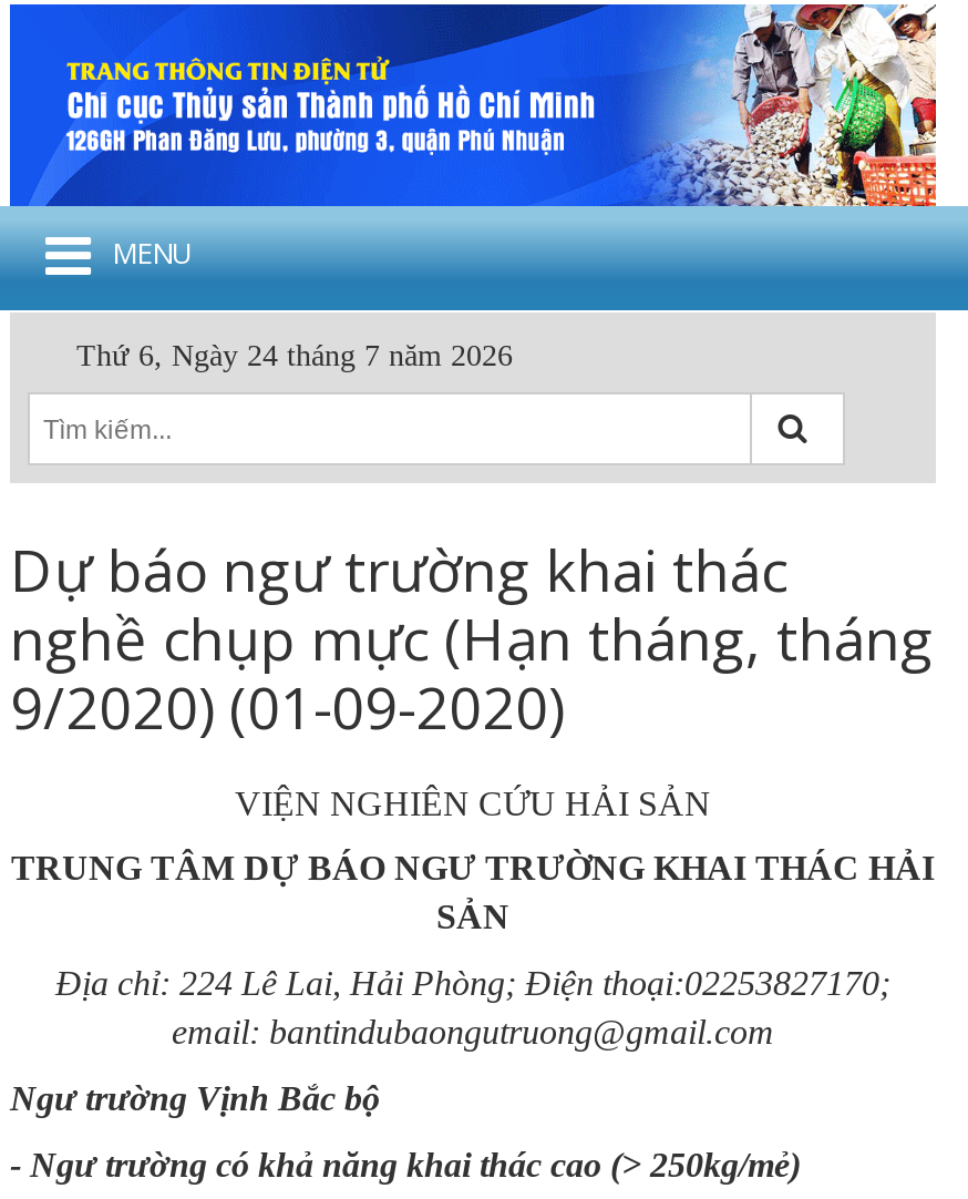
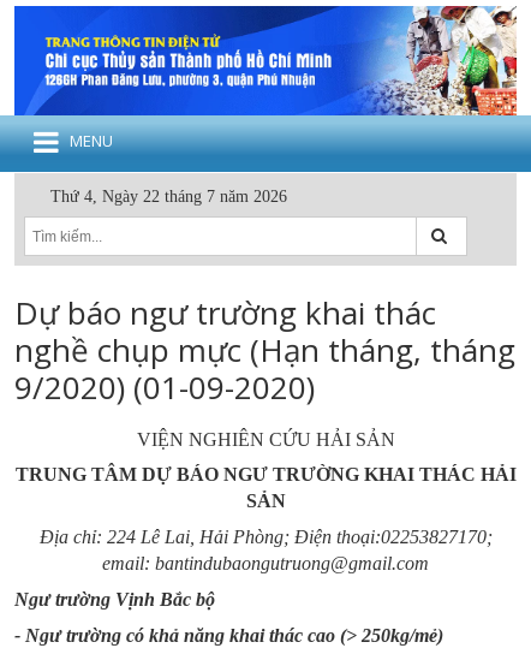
- Thứ 6, Ngày 24 tháng 7 năm 2026
+ Thứ 4, Ngày 22 tháng 7 năm 2026
